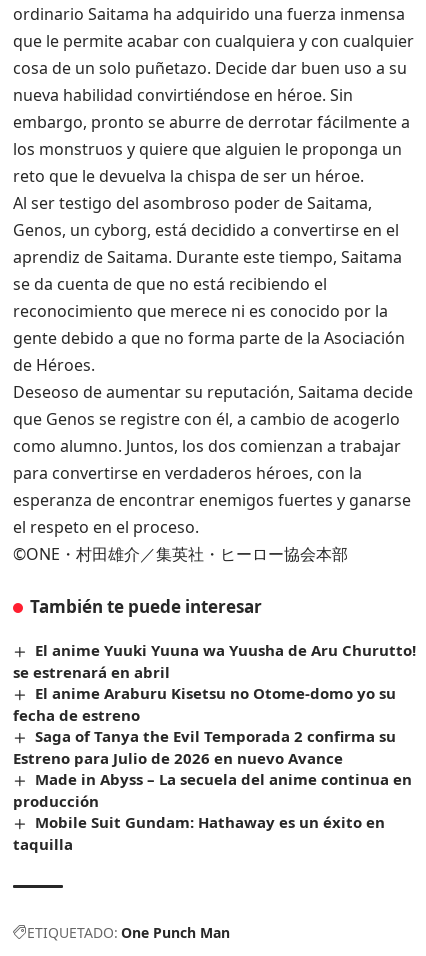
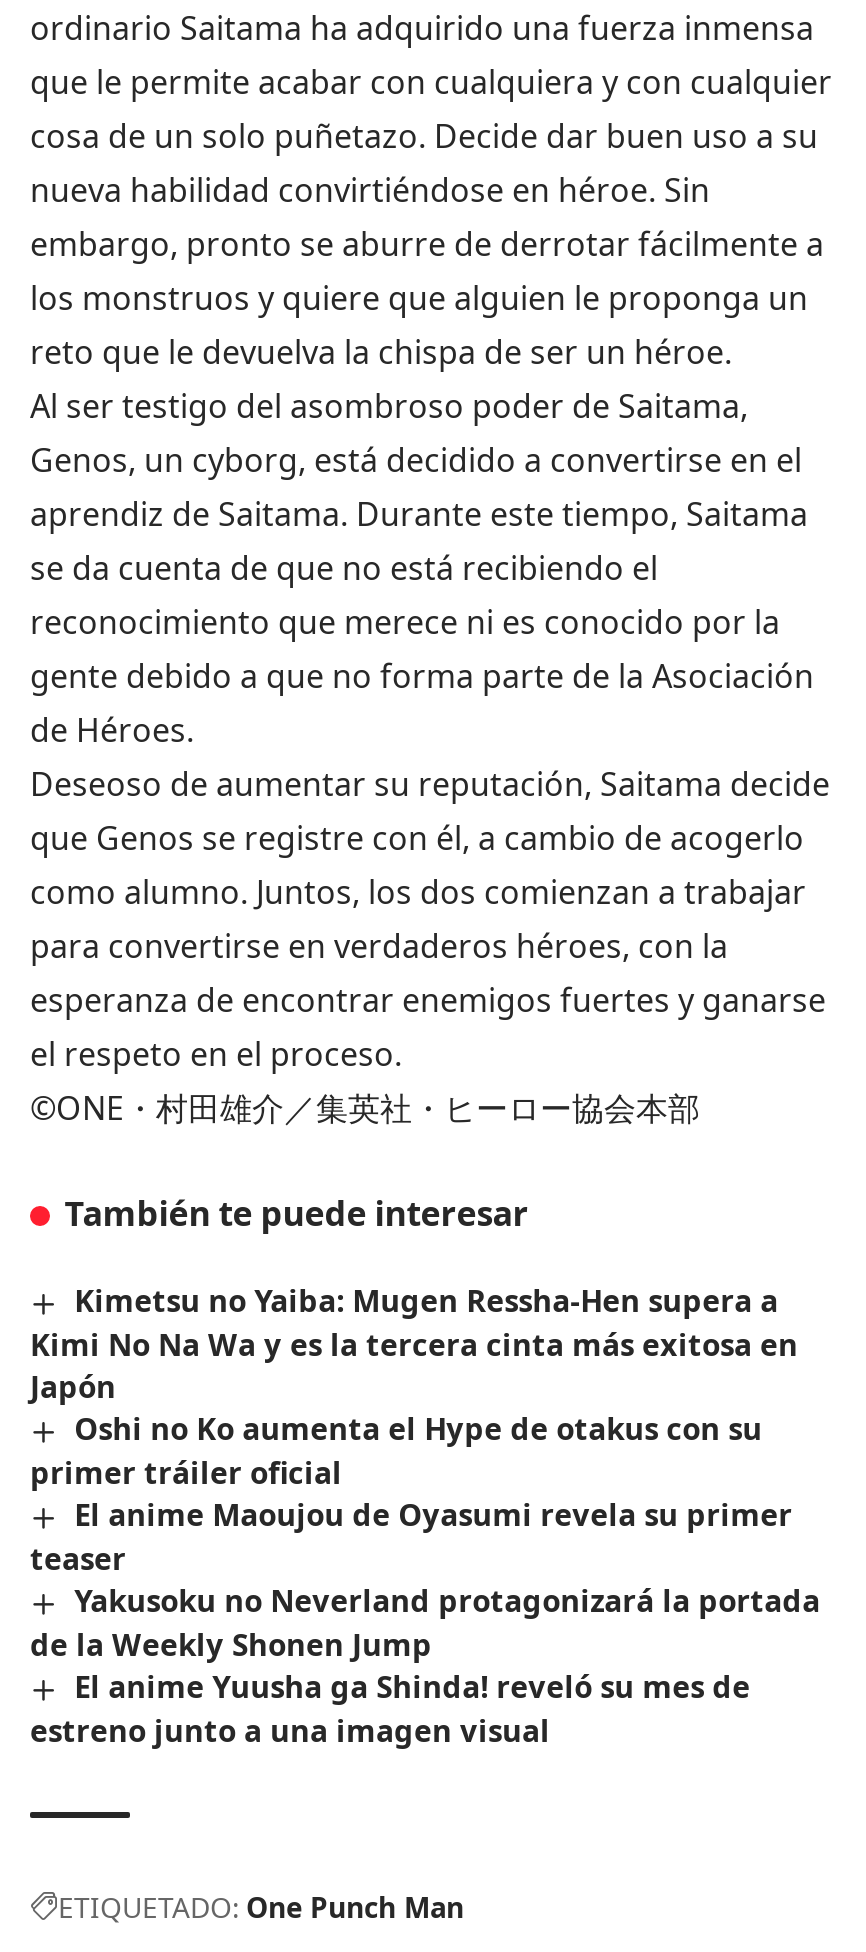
- El anime Yuuki Yuuna wa Yuusha de Aru Churutto!
- se estrenará en abril
- El anime Araburu Kisetsu no Otome-domo yo su
- fecha de estreno
- Saga of Tanya the Evil Temporada 2 confirma su
- Estreno para Julio de 2026 en nuevo Avance
- Made in Abyss – La secuela del anime continua en
- producción
- Mobile Suit Gundam: Hathaway es un éxito en
- taquilla
+ Kimetsu no Yaiba: Mugen Ressha-Hen supera a
+ Kimi No Na Wa y es la tercera cinta más exitosa en
+ Japón
+ Oshi no Ko aumenta el Hype de otakus con su
+ primer tráiler oficial
+ El anime Maoujou de Oyasumi revela su primer
+ teaser
+ Yakusoku no Neverland protagonizará la portada
+ de la Weekly Shonen Jump
+ El anime Yuusha ga Shinda! reveló su mes de
+ estreno junto a una imagen visual
